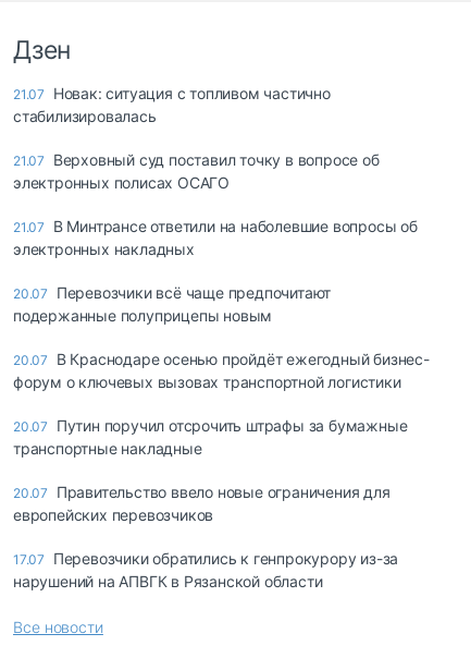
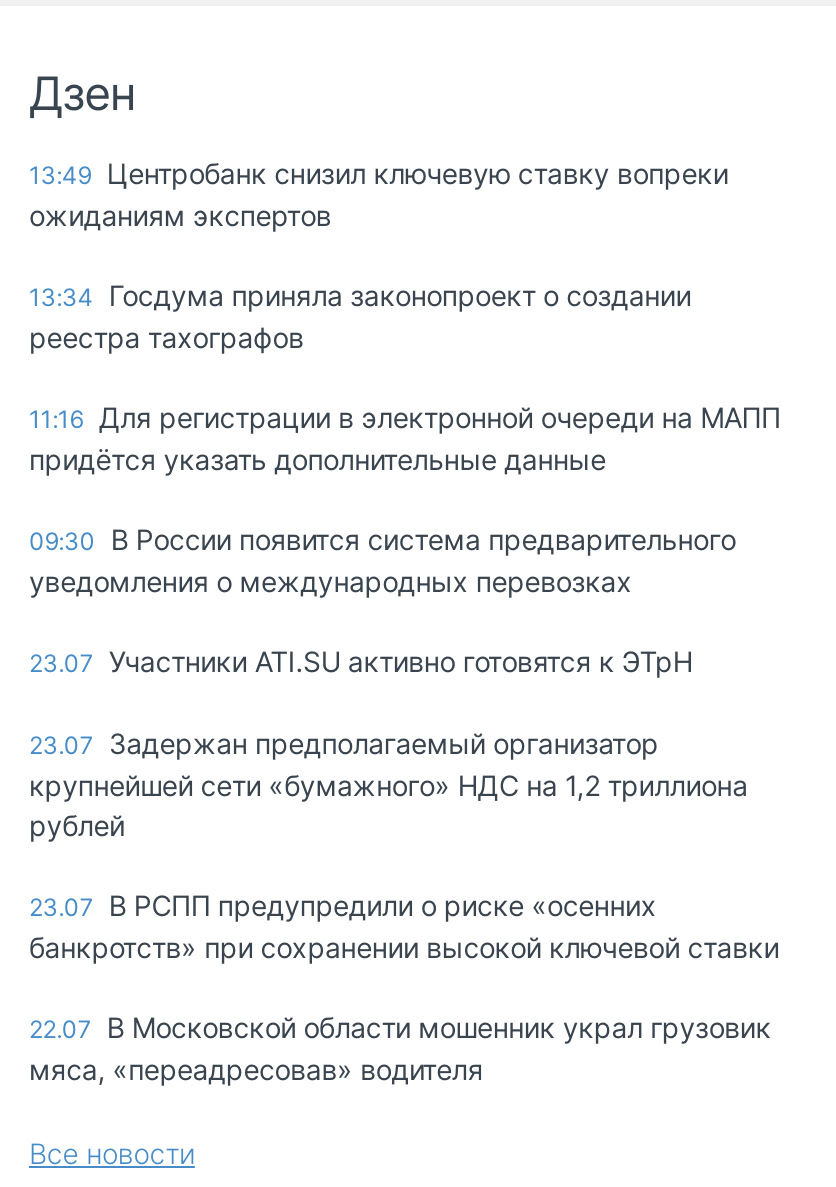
- 21.07 Новак: ситуация с топливом частично
- стабилизировалась
+ 13:49 Центробанк снизил ключевую ставку вопреки
+ ожиданиям экспертов

- 21.07 Верховный суд поставил точку в вопросе об
- электронных полисах ОСАГО
+ 13:34 Госдума приняла законопроект о создании
+ реестра тахографов

- 21.07 В Минтрансе ответили на наболевшие вопросы об
- электронных накладных
+ 11:16 Для регистрации в электронной очереди на МАПП
+ придётся указать дополнительные данные

- 20.07 Перевозчики всё чаще предпочитают
- подержанные полуприцепы новым
+ 09:30 В России появится система предварительного
+ уведомления о международных перевозках

- 20.07 В Краснодаре осенью пройдёт ежегодный бизнес-
- форум о ключевых вызовах транспортной логистики
+ 23.07 Участники ATI.SU активно готовятся к ЭТрН

- 20.07 Путин поручил отсрочить штрафы за бумажные
- транспортные накладные
+ 23.07 Задержан предполагаемый организатор
+ крупнейшей сети «бумажного» НДС на 1,2 триллиона
+ рублей

- 20.07 Правительство ввело новые ограничения для
- европейских перевозчиков
+ 23.07 В РСПП предупредили о риске «осенних
+ банкротств» при сохранении высокой ключевой ставки

- 17.07 Перевозчики обратились к генпрокурору из-за
- нарушений на АПВГК в Рязанской области
+ 22.07 В Московской области мошенник украл грузовик
+ мяса, «переадресовав» водителя
